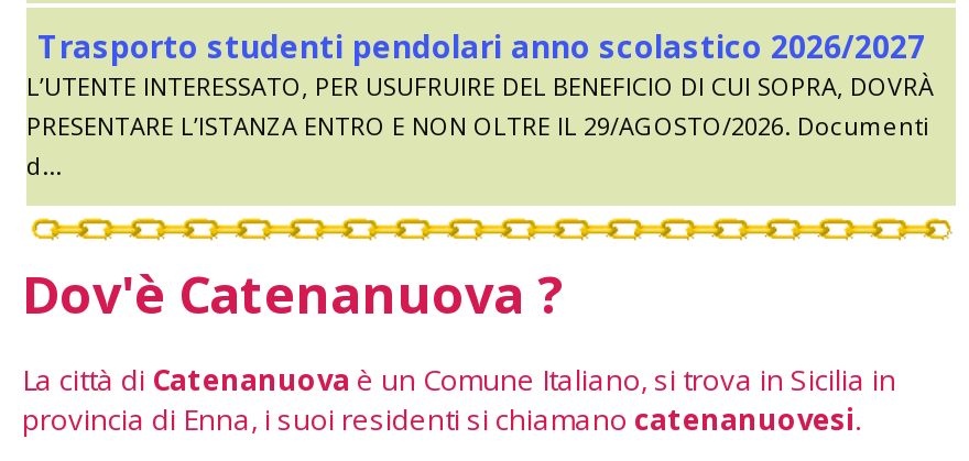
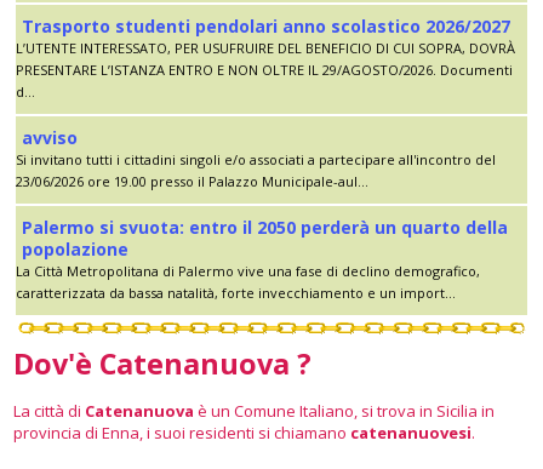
+ [image]
+ avviso
+ Si invitano tutti i cittadini singoli e/o associati a partecipare all'incontro del
+ 23/06/2026 ore 19.00 presso il Palazzo Municipale-aul...
+ Palermo si svuota: entro il 2050 perderà un quarto della
+ popolazione
+ La Città Metropolitana di Palermo vive una fase di declino demografico,
+ caratterizzata da bassa natalità, forte invecchiamento e un import...
